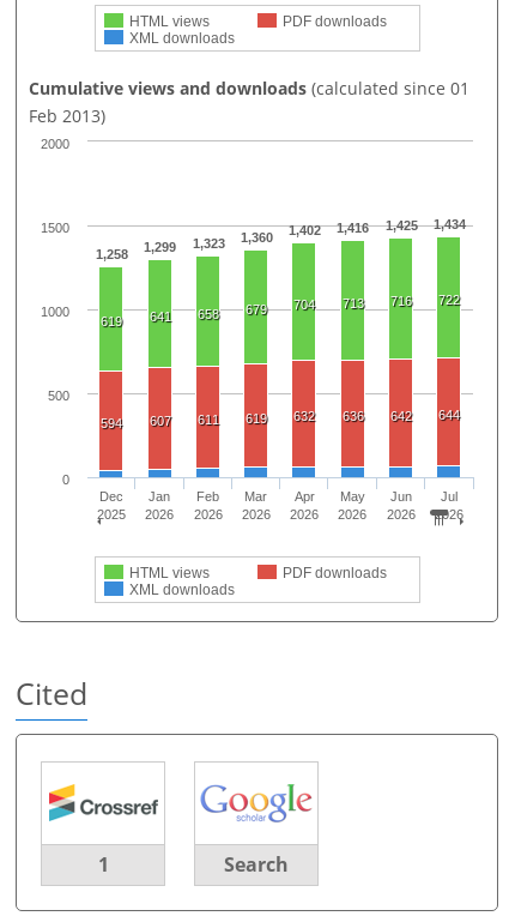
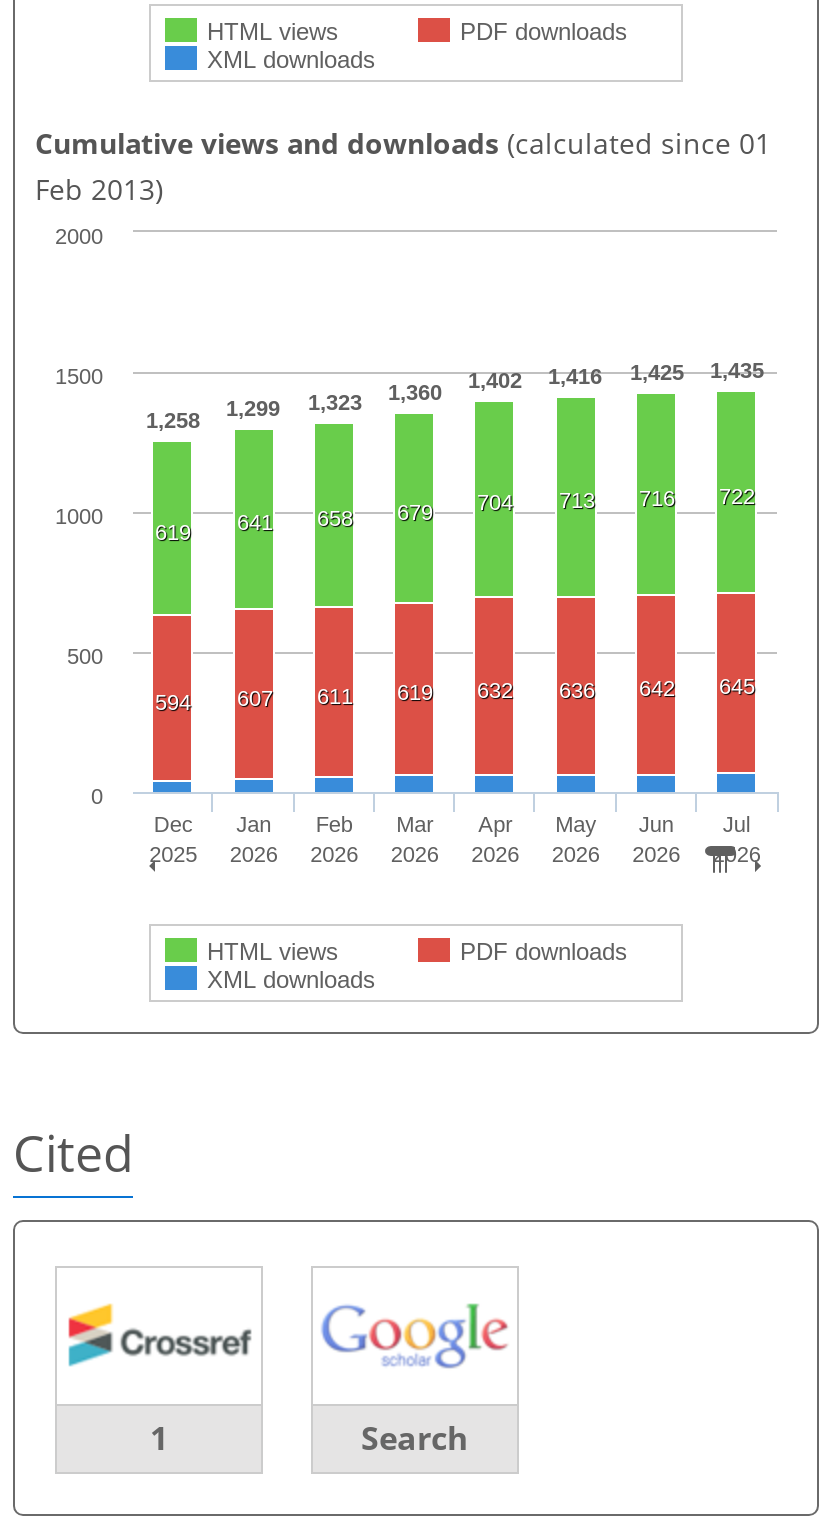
- 1,258 1,299 1,323 1,360 1,402 1,416 1,425 1,434
+ 1,258 1,299 1,323 1,360 1,402 1,416 1,425 1,435

- 644
+ 645
